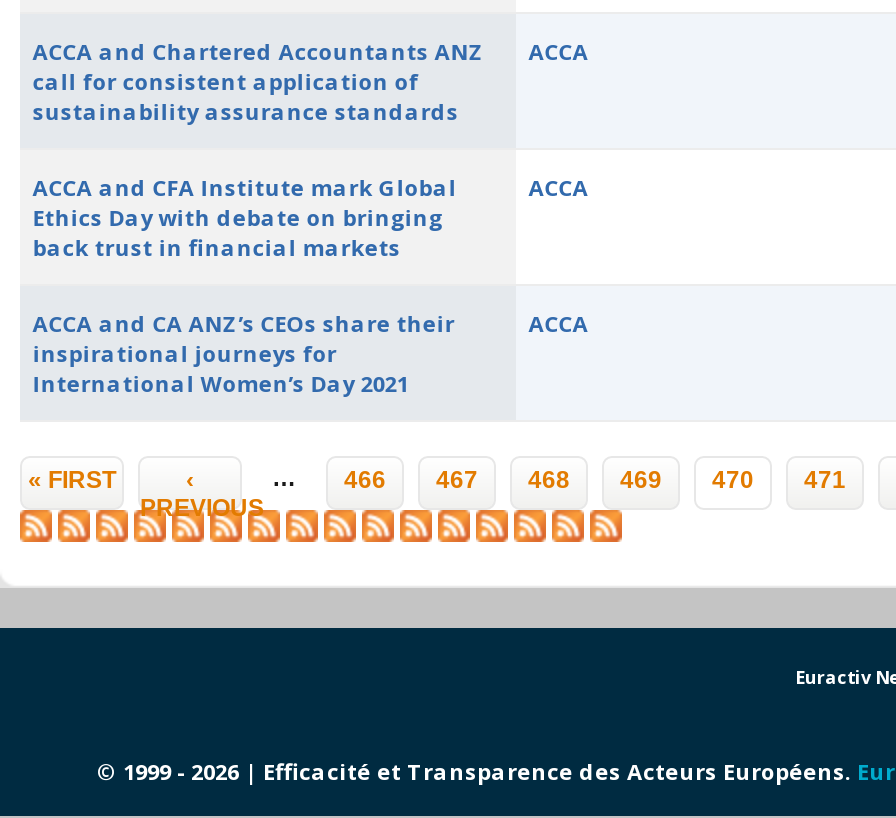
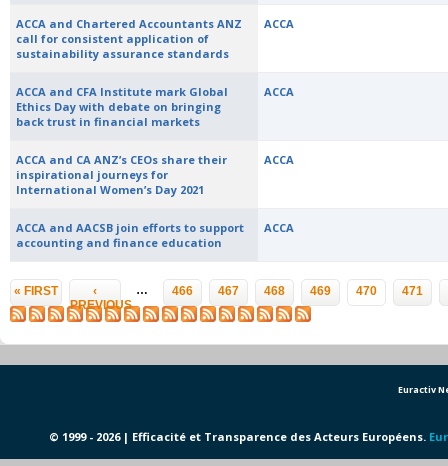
+ ACCA and AACSB join efforts to support
+ accounting and finance education

+ ACCA
